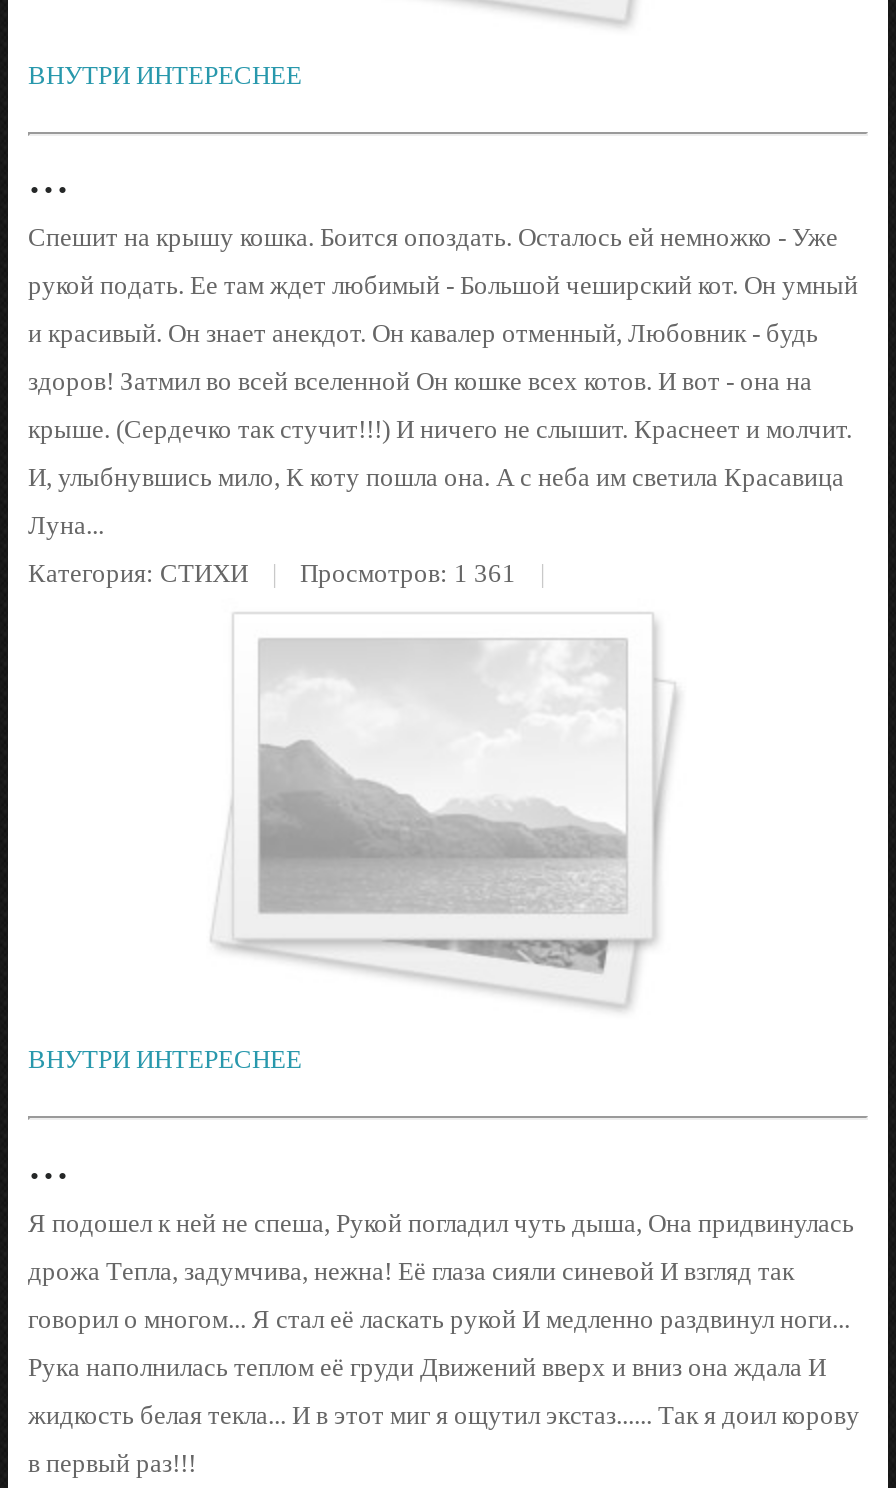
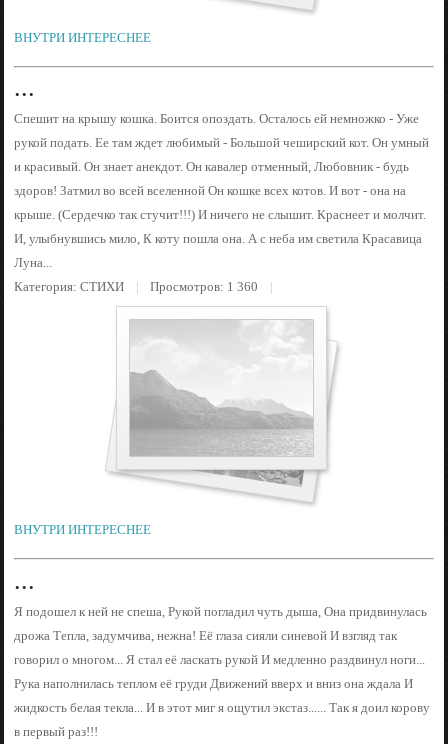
- Категория: СТИХИ Просмотров: 1 361
+ Категория: СТИХИ Просмотров: 1 360
